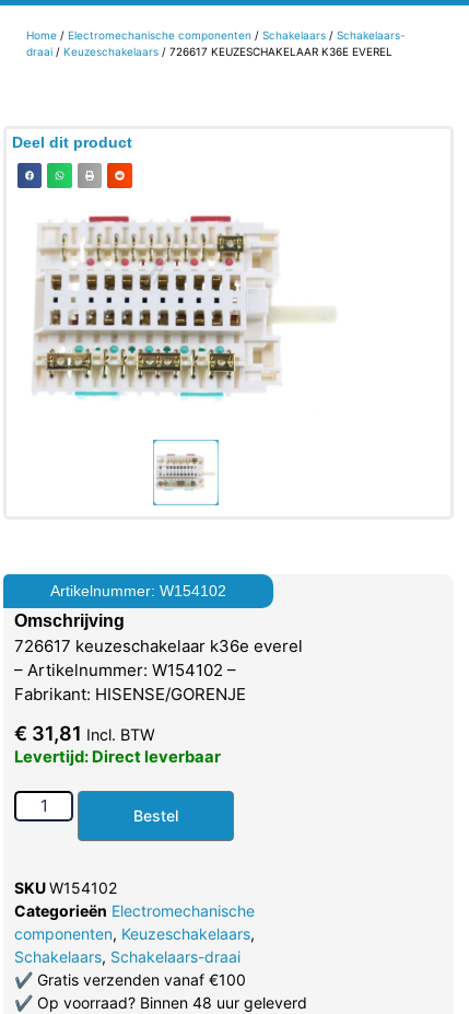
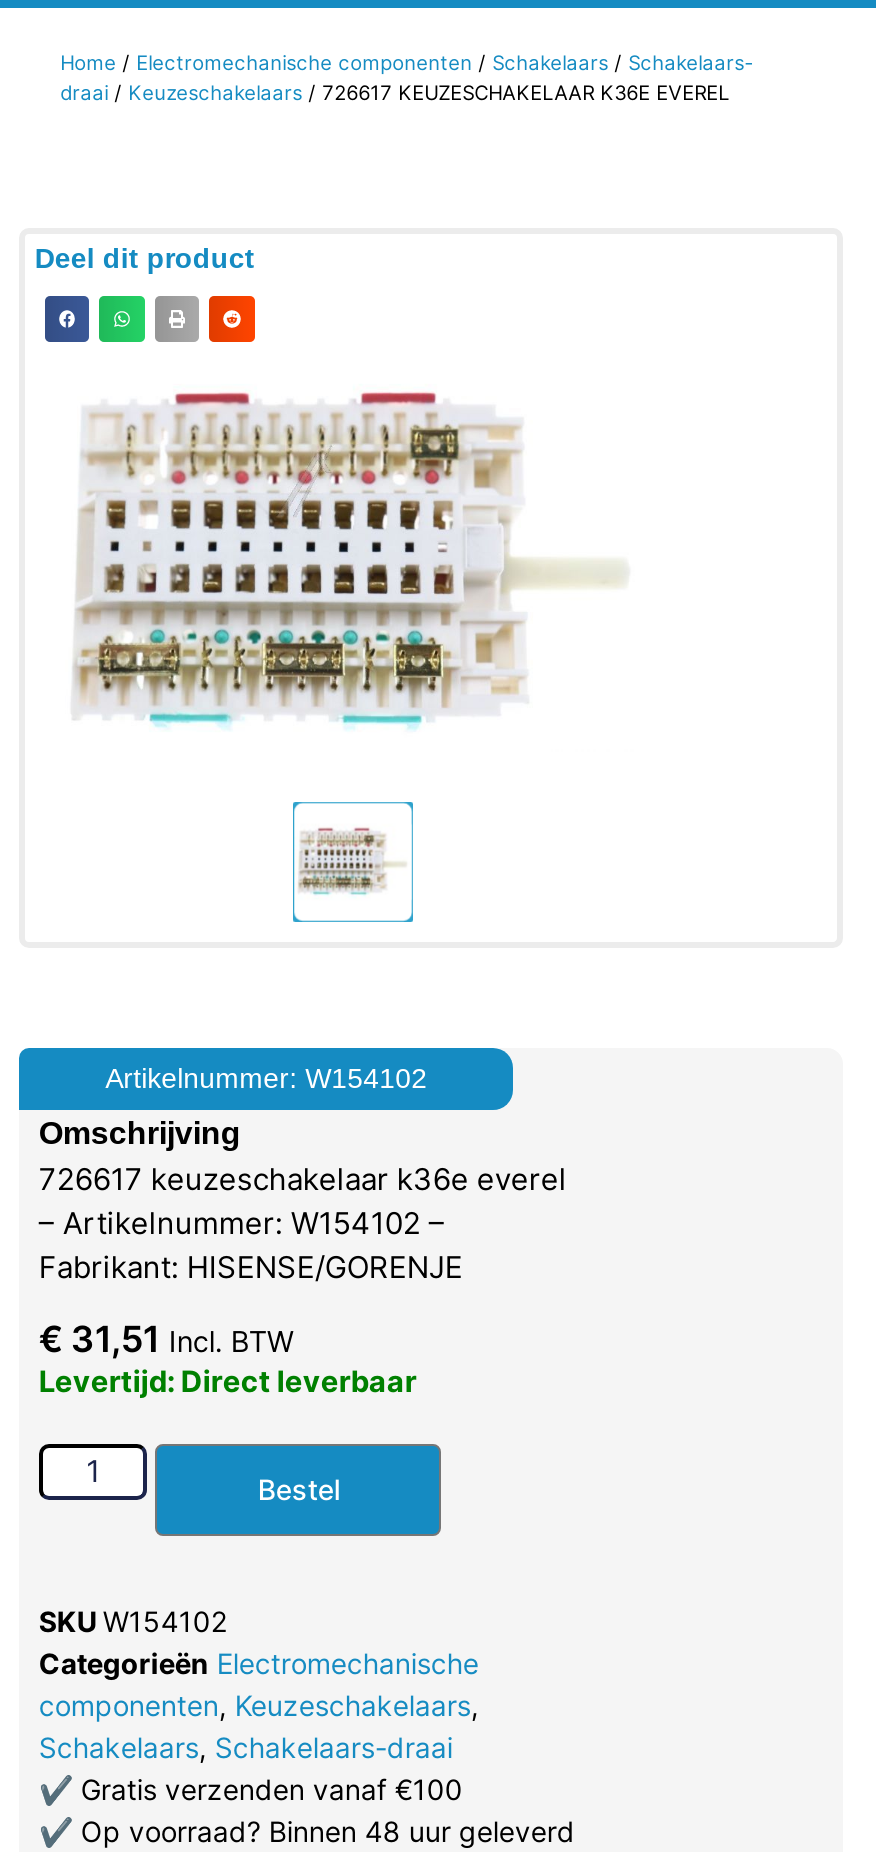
- €31,81 Incl. BTW
+ €31,51 Incl. BTW
